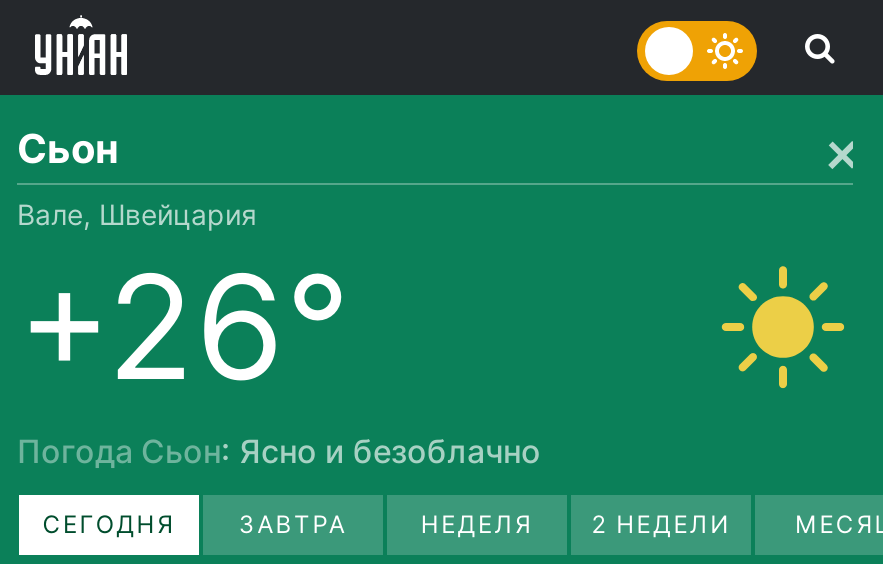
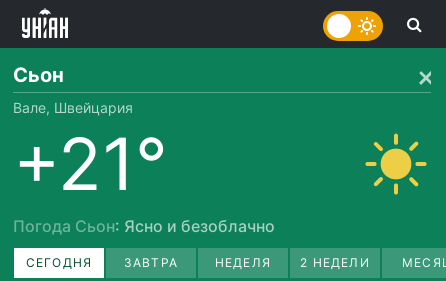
- +26°
+ +21°
